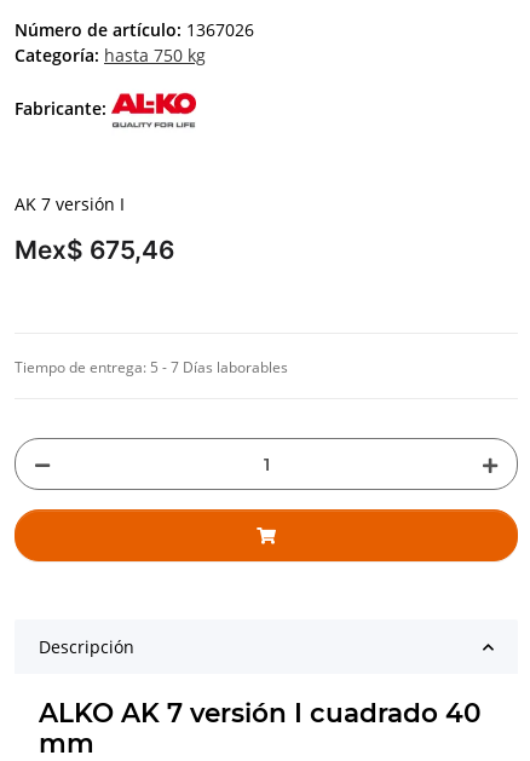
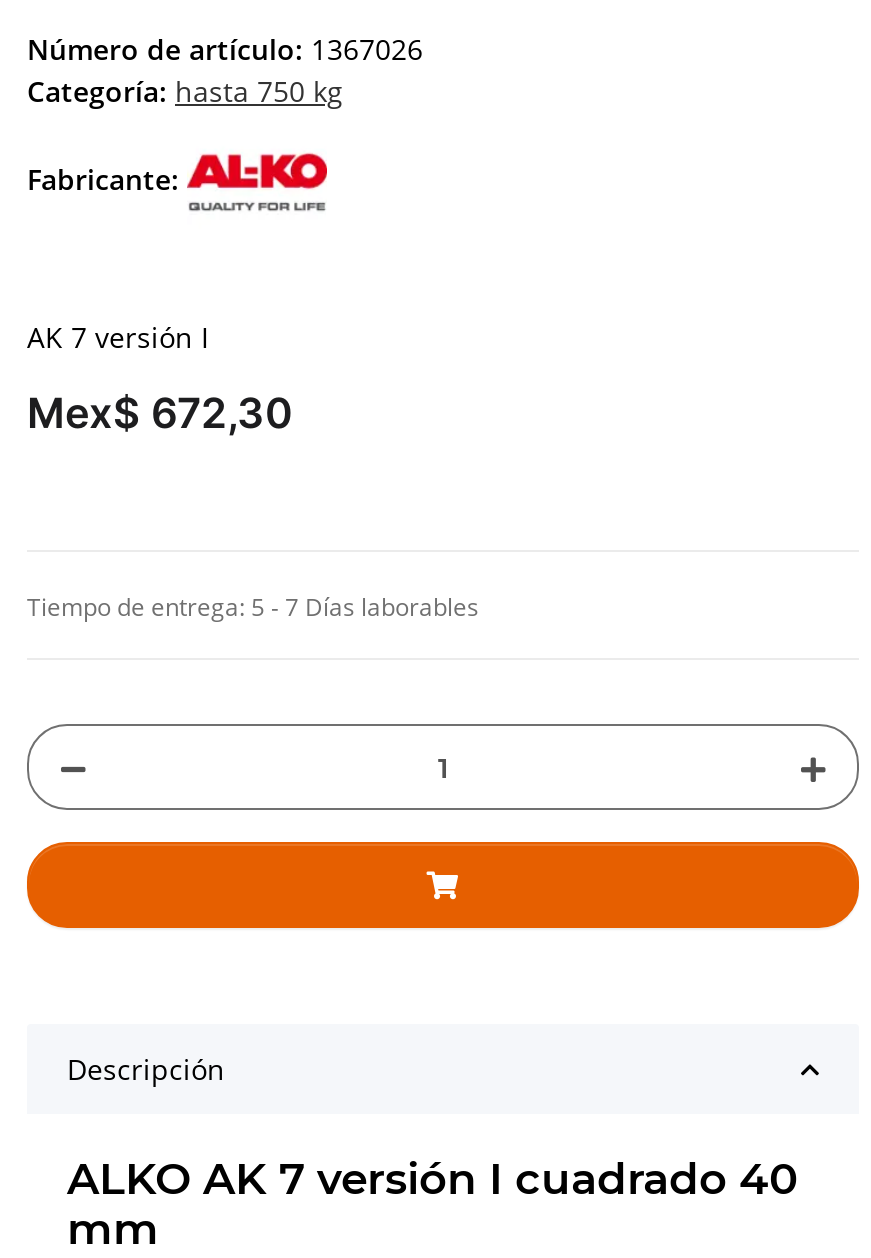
- Mex$ 675,46
+ Mex$ 672,30
